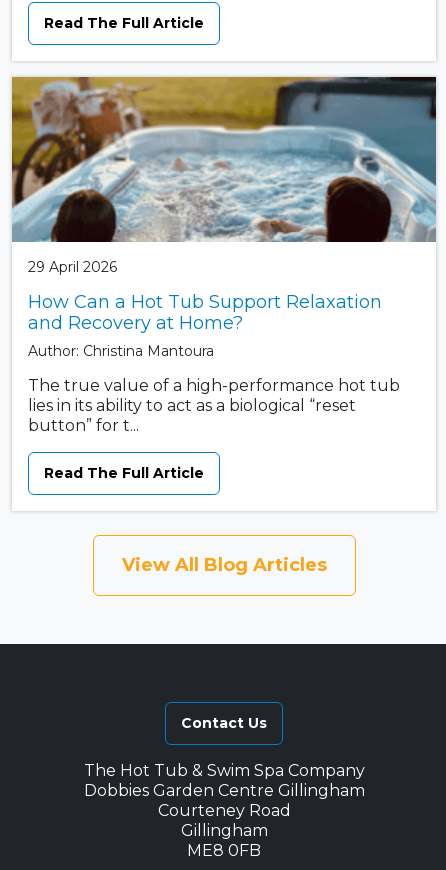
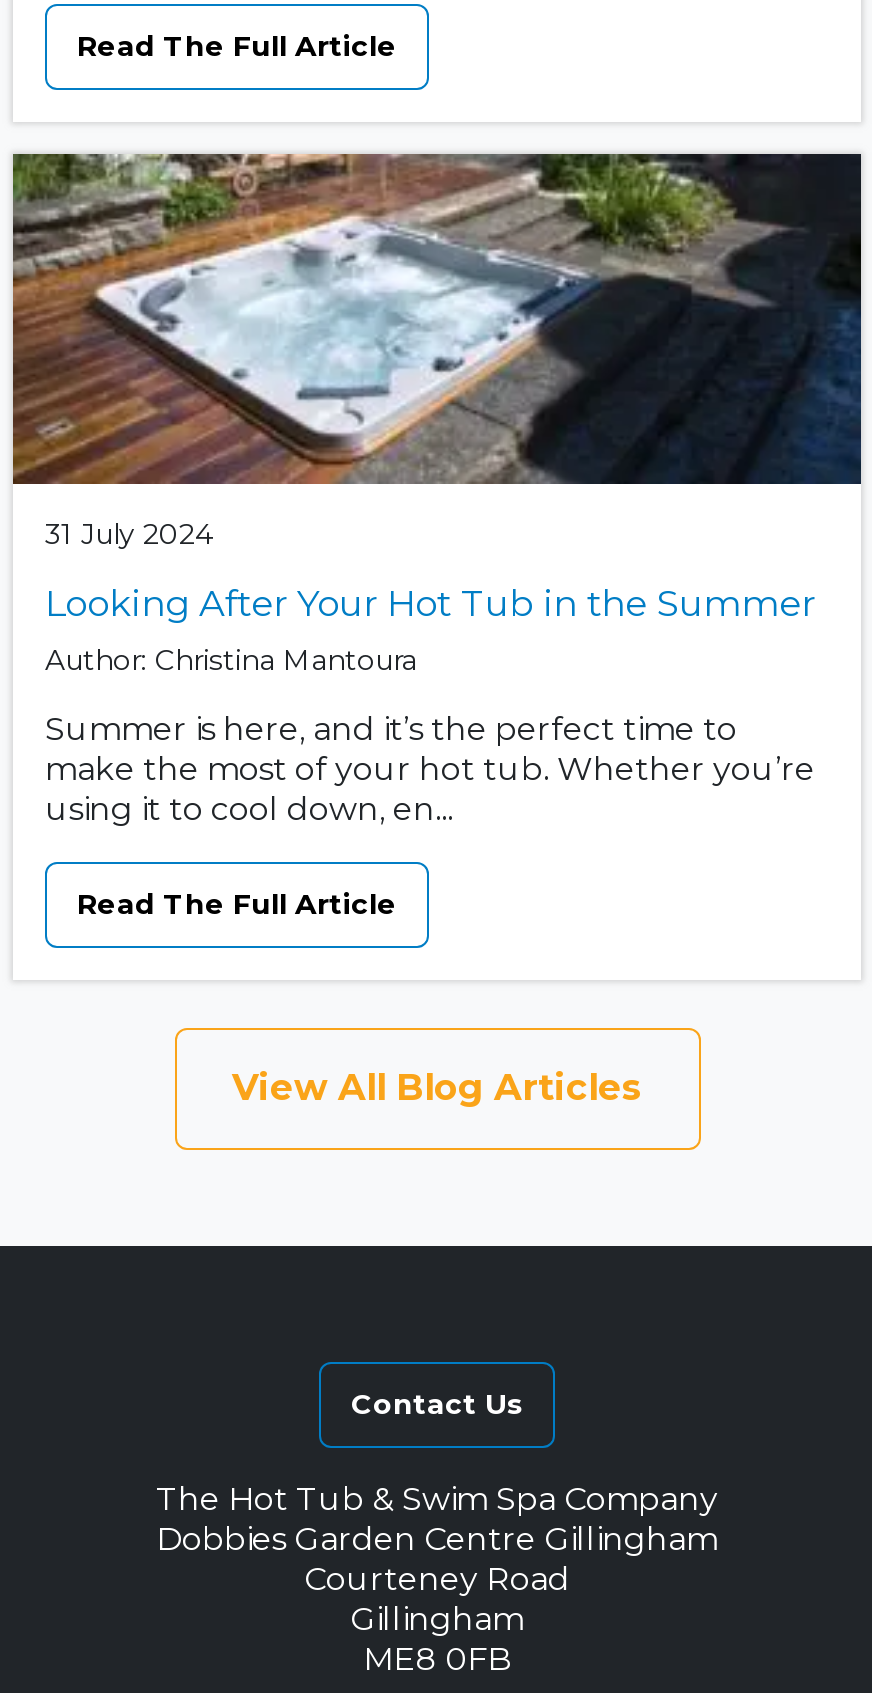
- [image]
- 29 April 2026
+ [image]
+ 31 July 2024

- How Can a Hot Tub Support Relaxation
- and Recovery at Home?
+ Looking After Your Hot Tub in the Summer

- The true value of a high-performance hot tub
- lies in its ability to act as a biological “reset
- button” for t...
+ Summer is here, and it’s the perfect time to
+ make the most of your hot tub. Whether you’re
+ using it to cool down, en...
